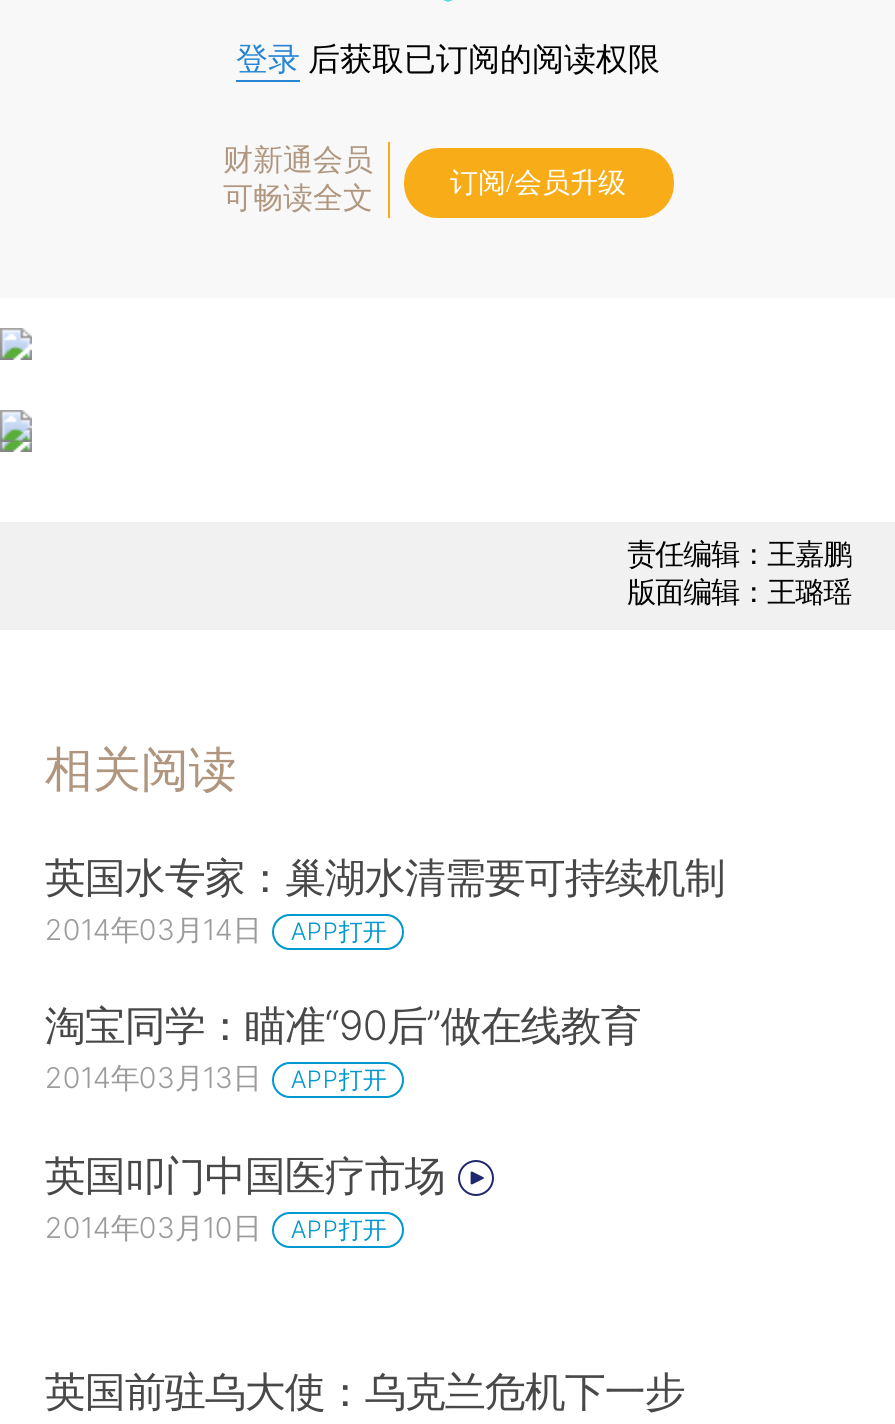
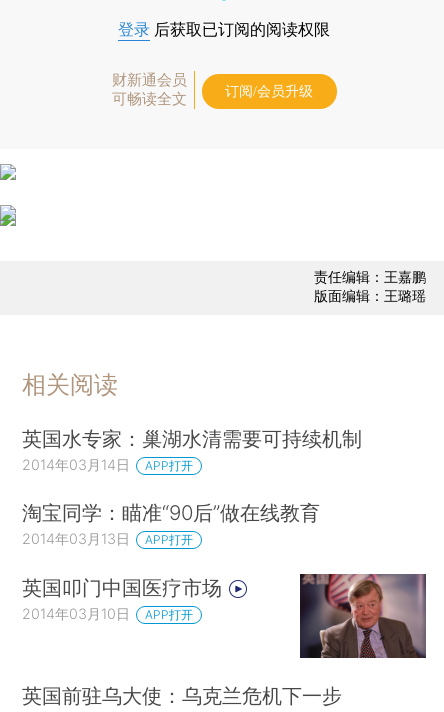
+ [image]
